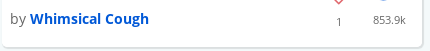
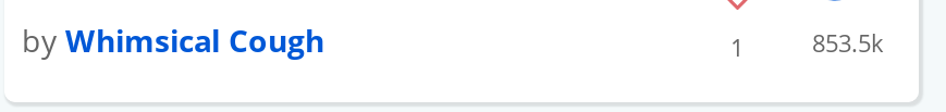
- 853.9k
+ 853.5k
